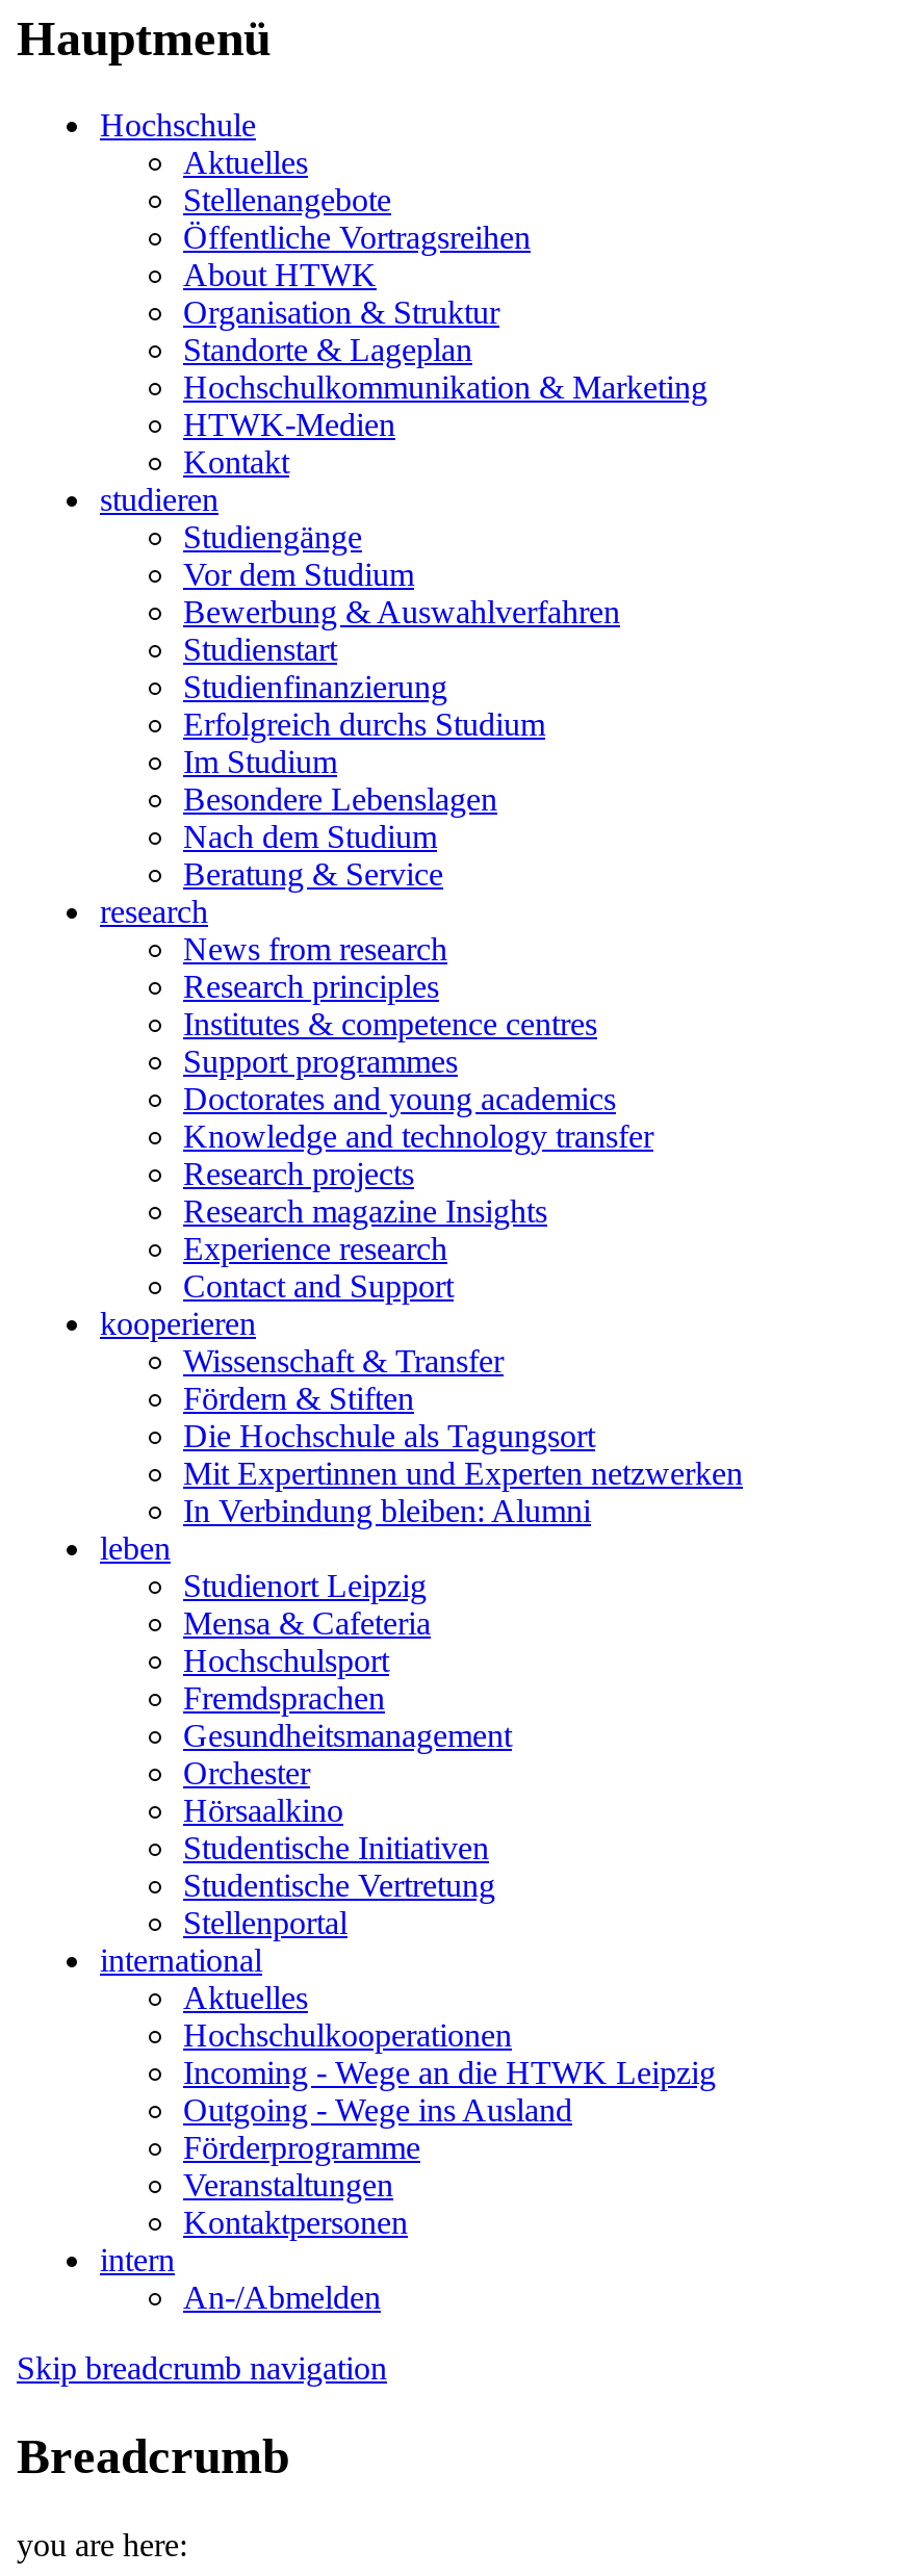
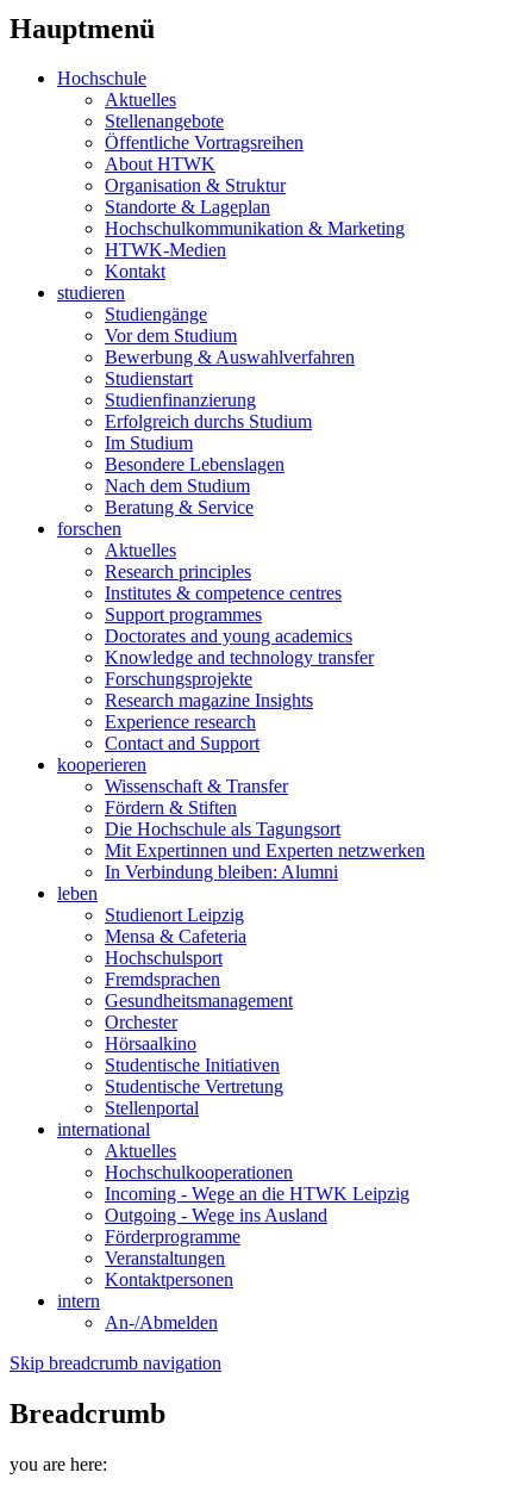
- research
- News from research
+ forschen
+ Aktuelles

- Research projects
+ Forschungsprojekte
